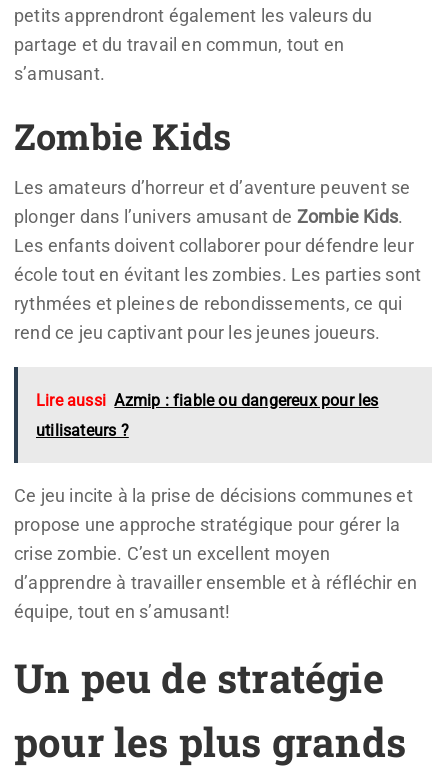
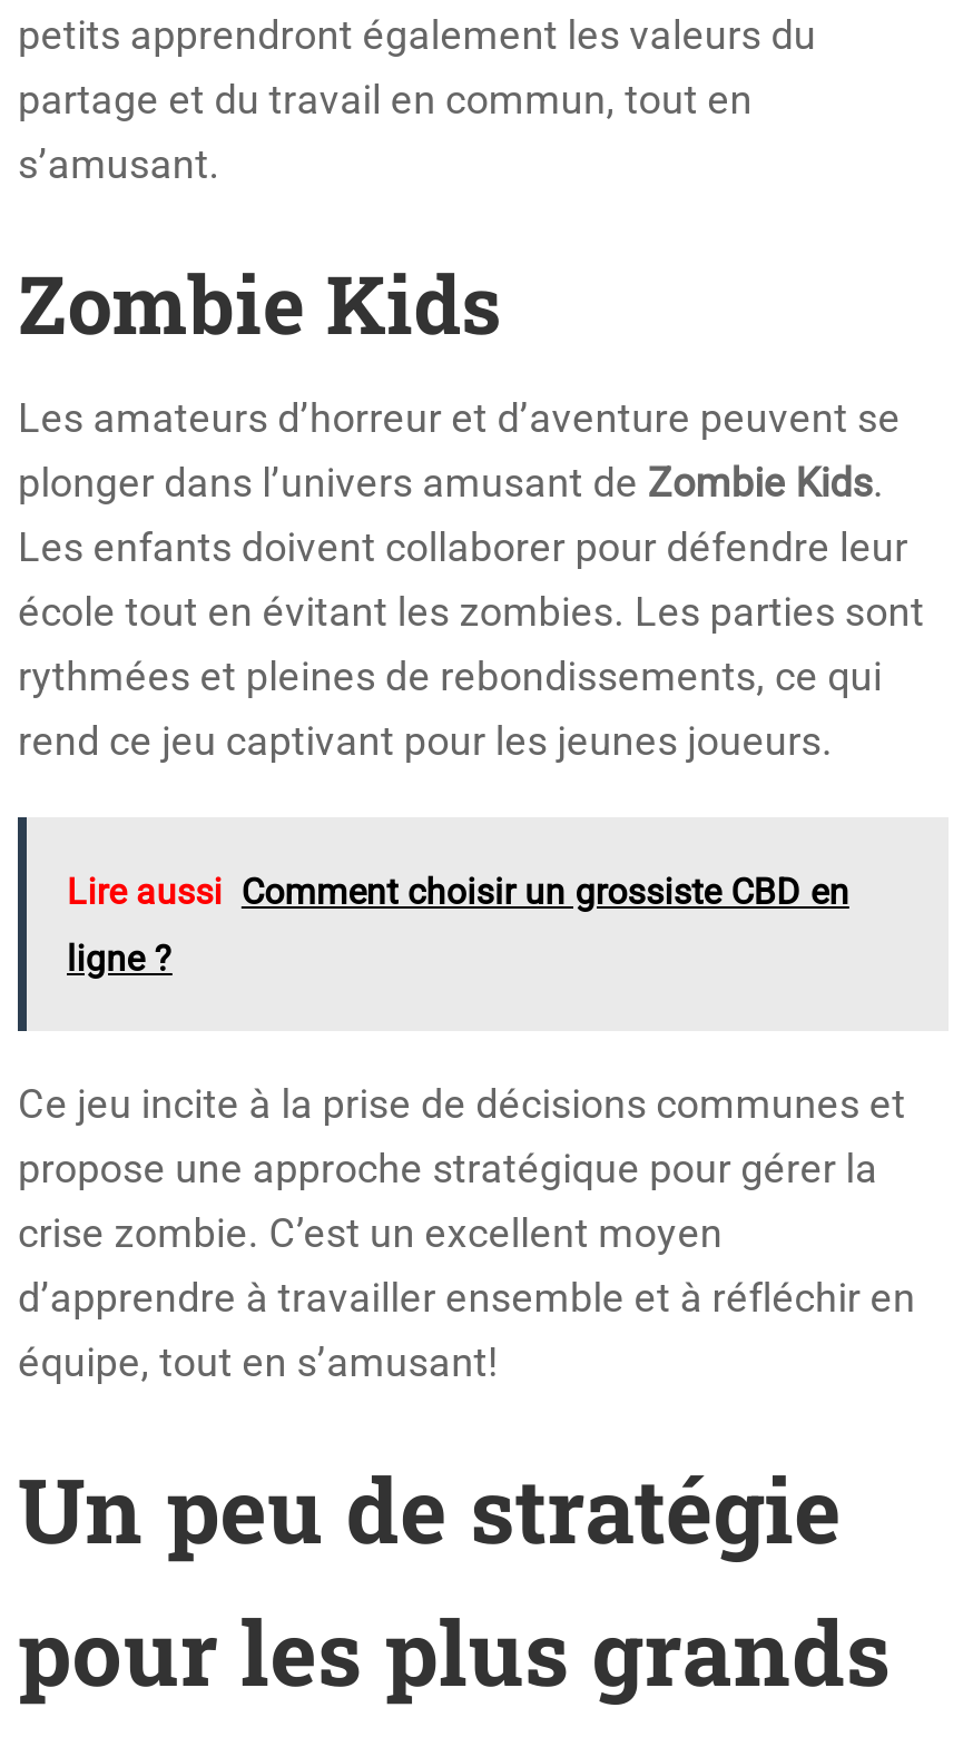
- Lire aussi Azmip : fiable ou dangereux pour les
+ Lire aussi Comment choisir un grossiste CBD en

- utilisateurs ?
+ ligne ?
